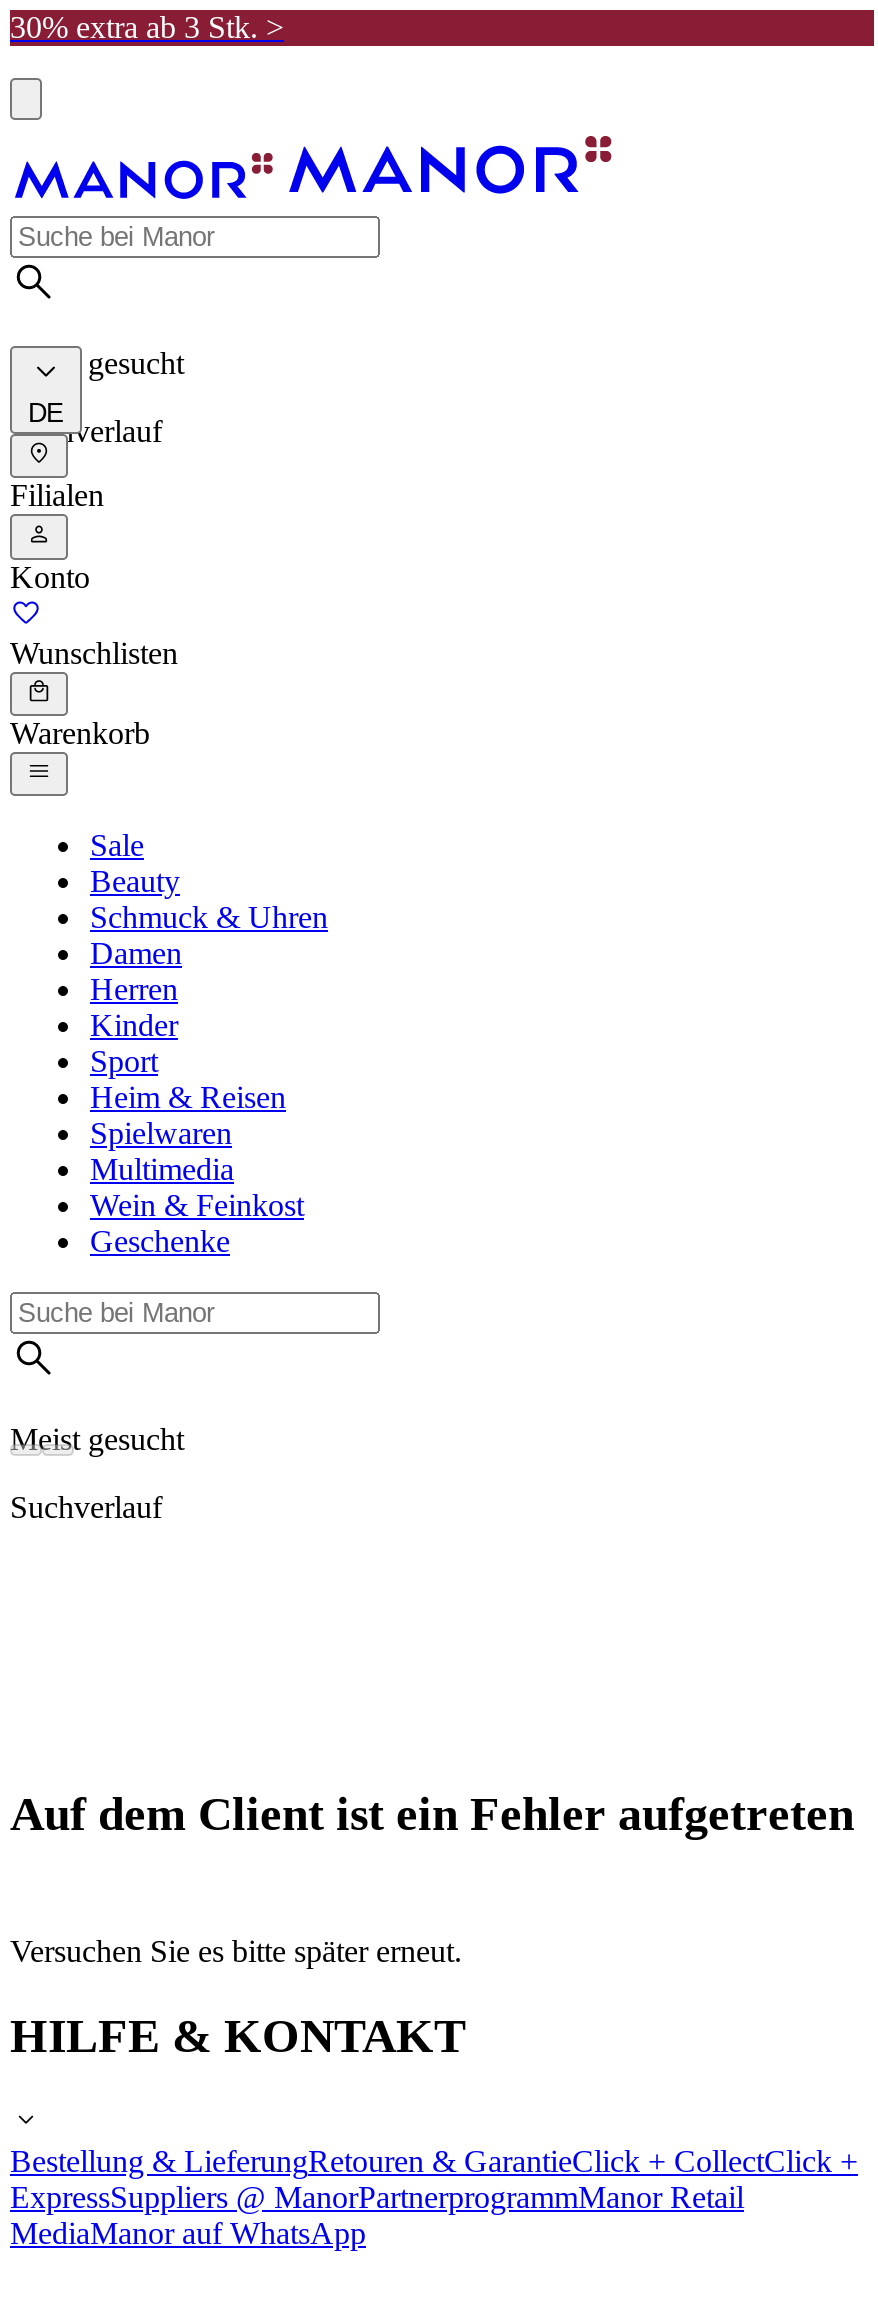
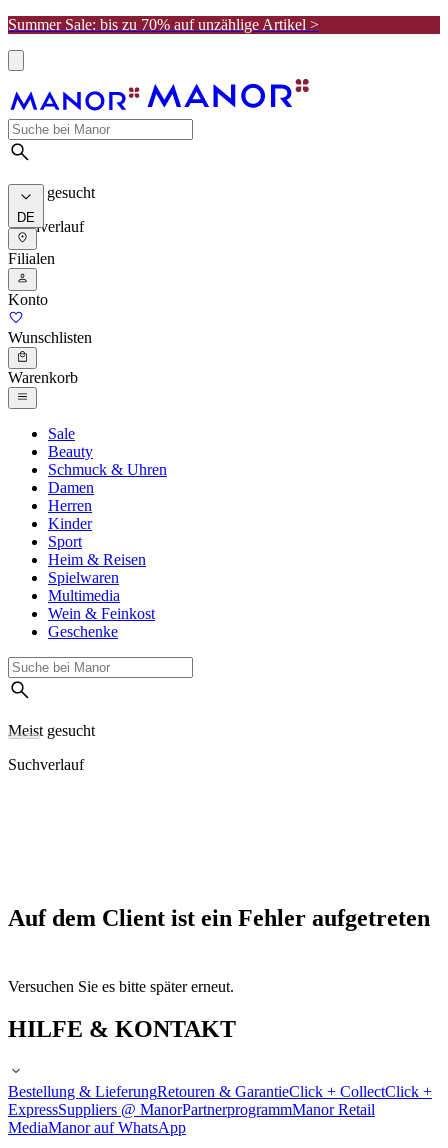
- 30% extra ab 3 Stk. >
+ Summer Sale: bis zu 70% auf unzählige Artikel >
